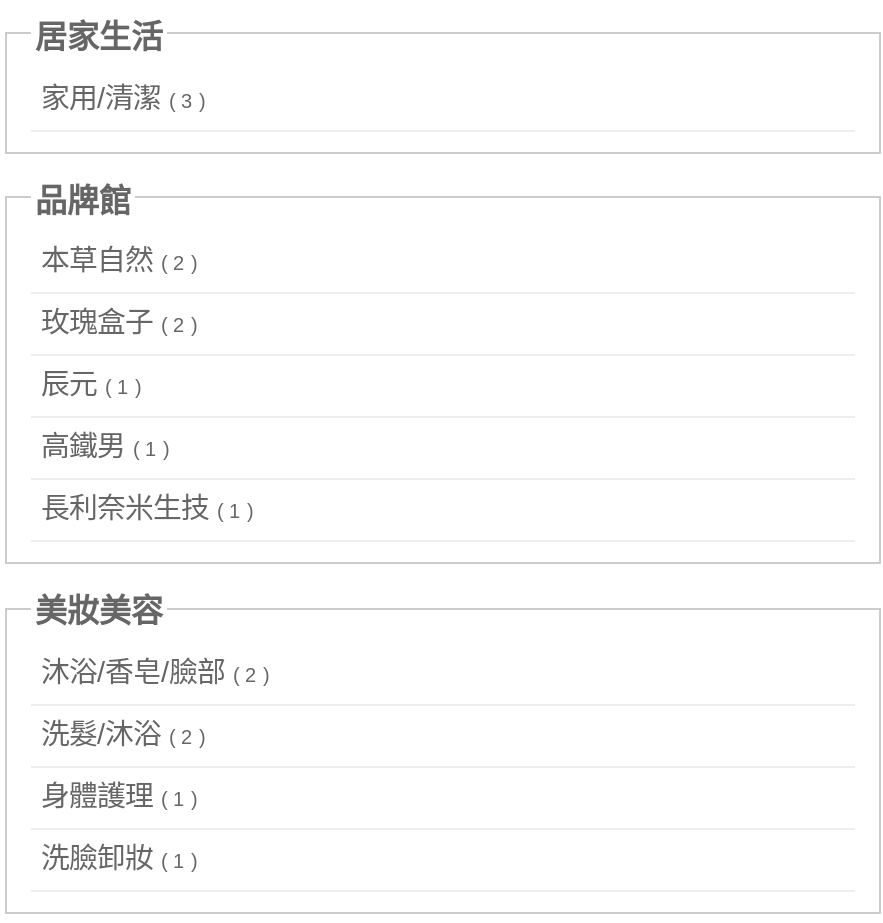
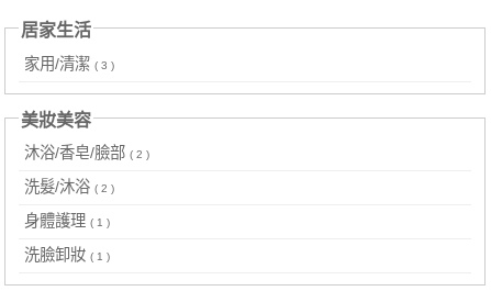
- 品牌館
- 本草自然( 2 )
- 玫瑰盒子( 2 )
- 辰元( 1 )
- 高鐵男( 1 )
- 長利奈米生技( 1 )
